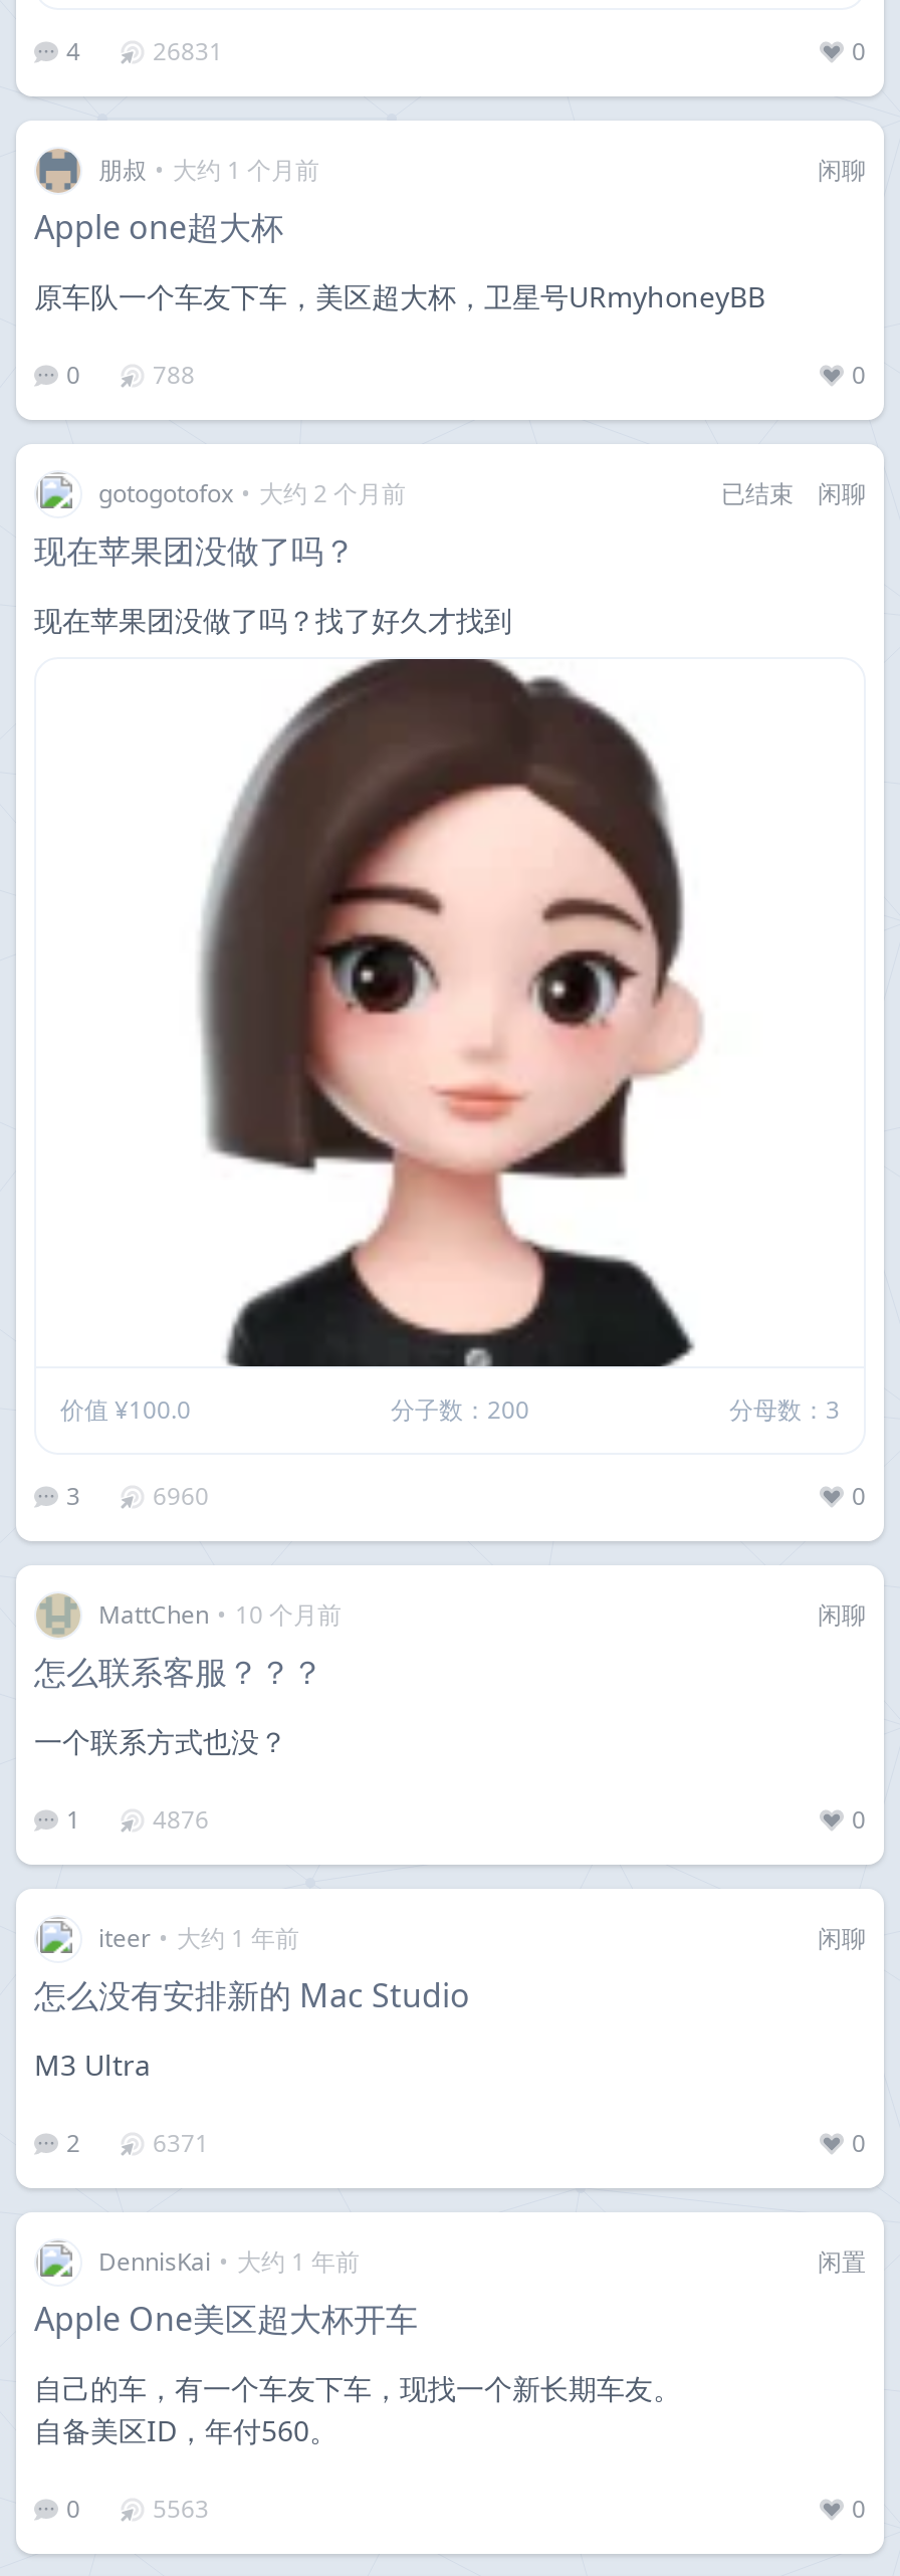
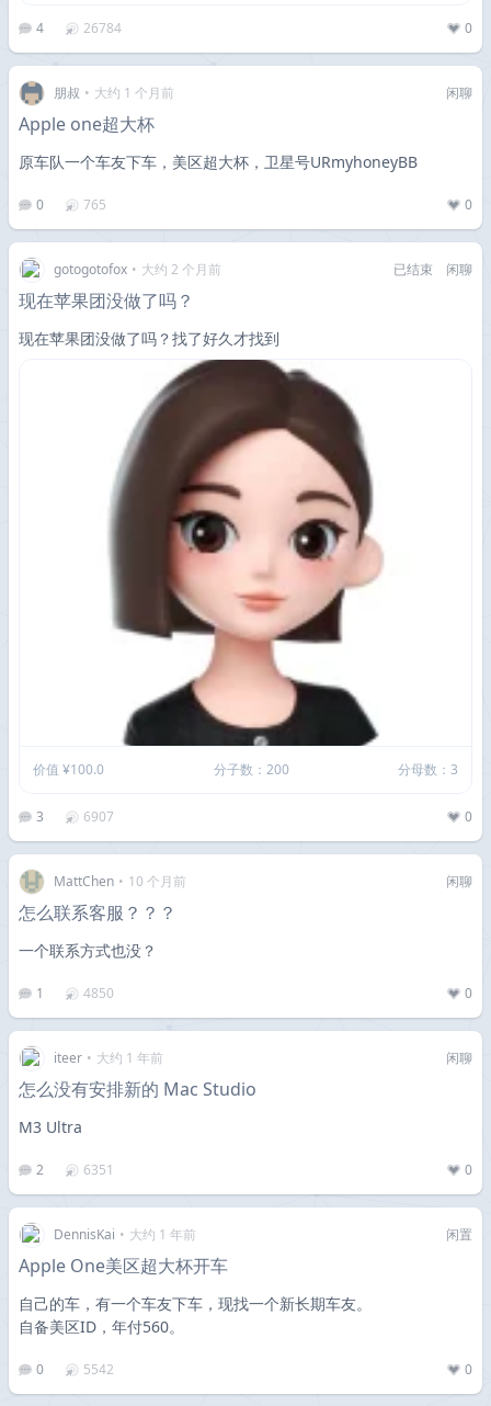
- 26831
+ 26784

- 788
+ 765

- 6960
+ 6907

- 4876
+ 4850

- 6371
+ 6351

- 5563
+ 5542
